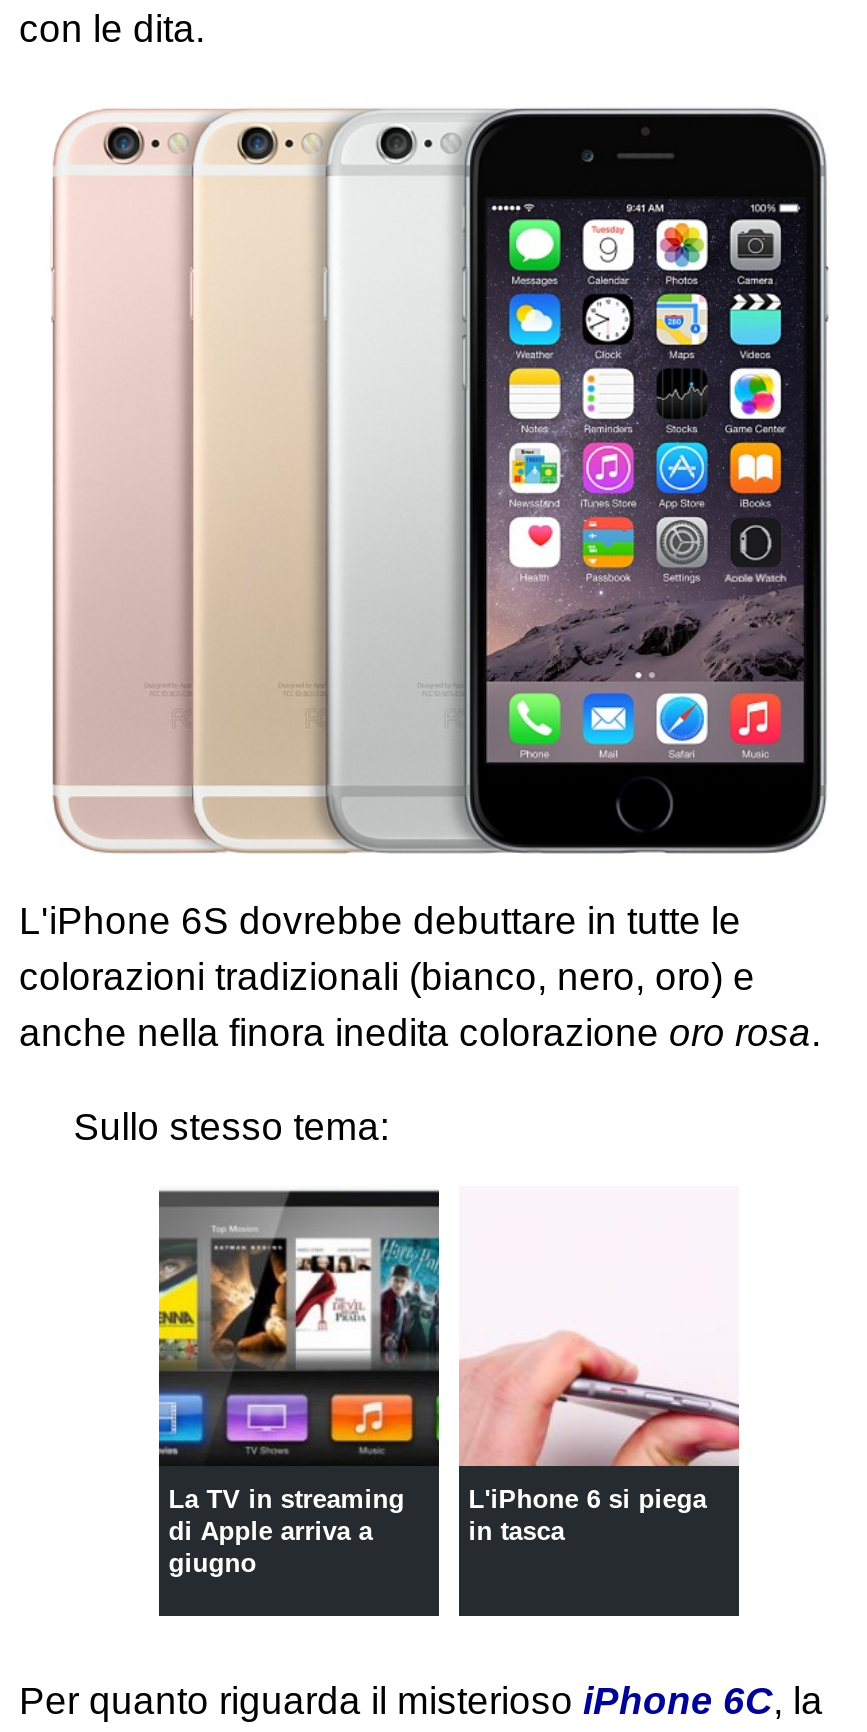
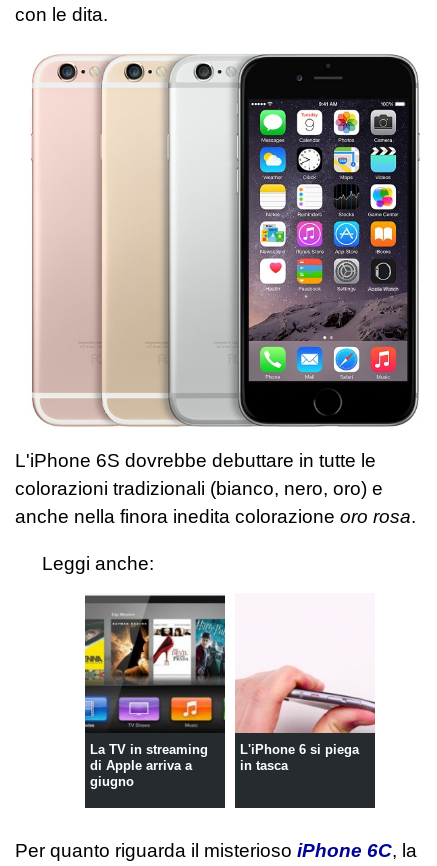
- Sullo stesso tema:
+ Leggi anche:
